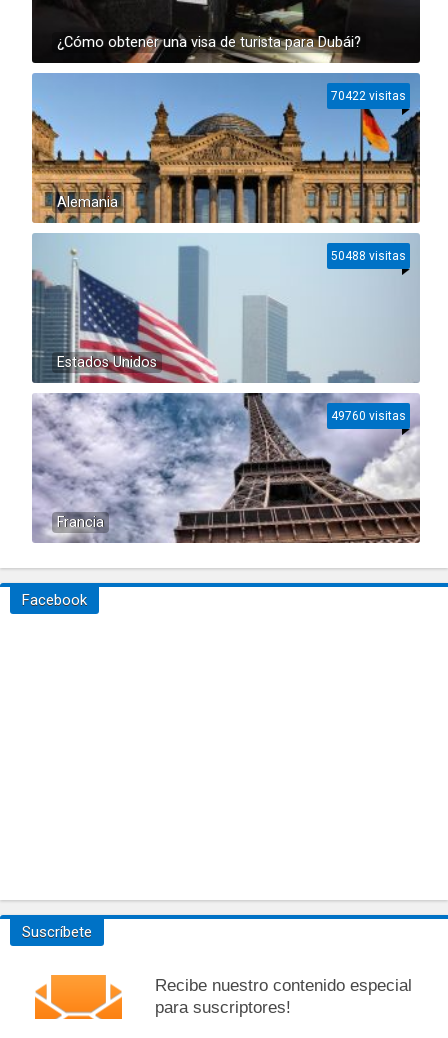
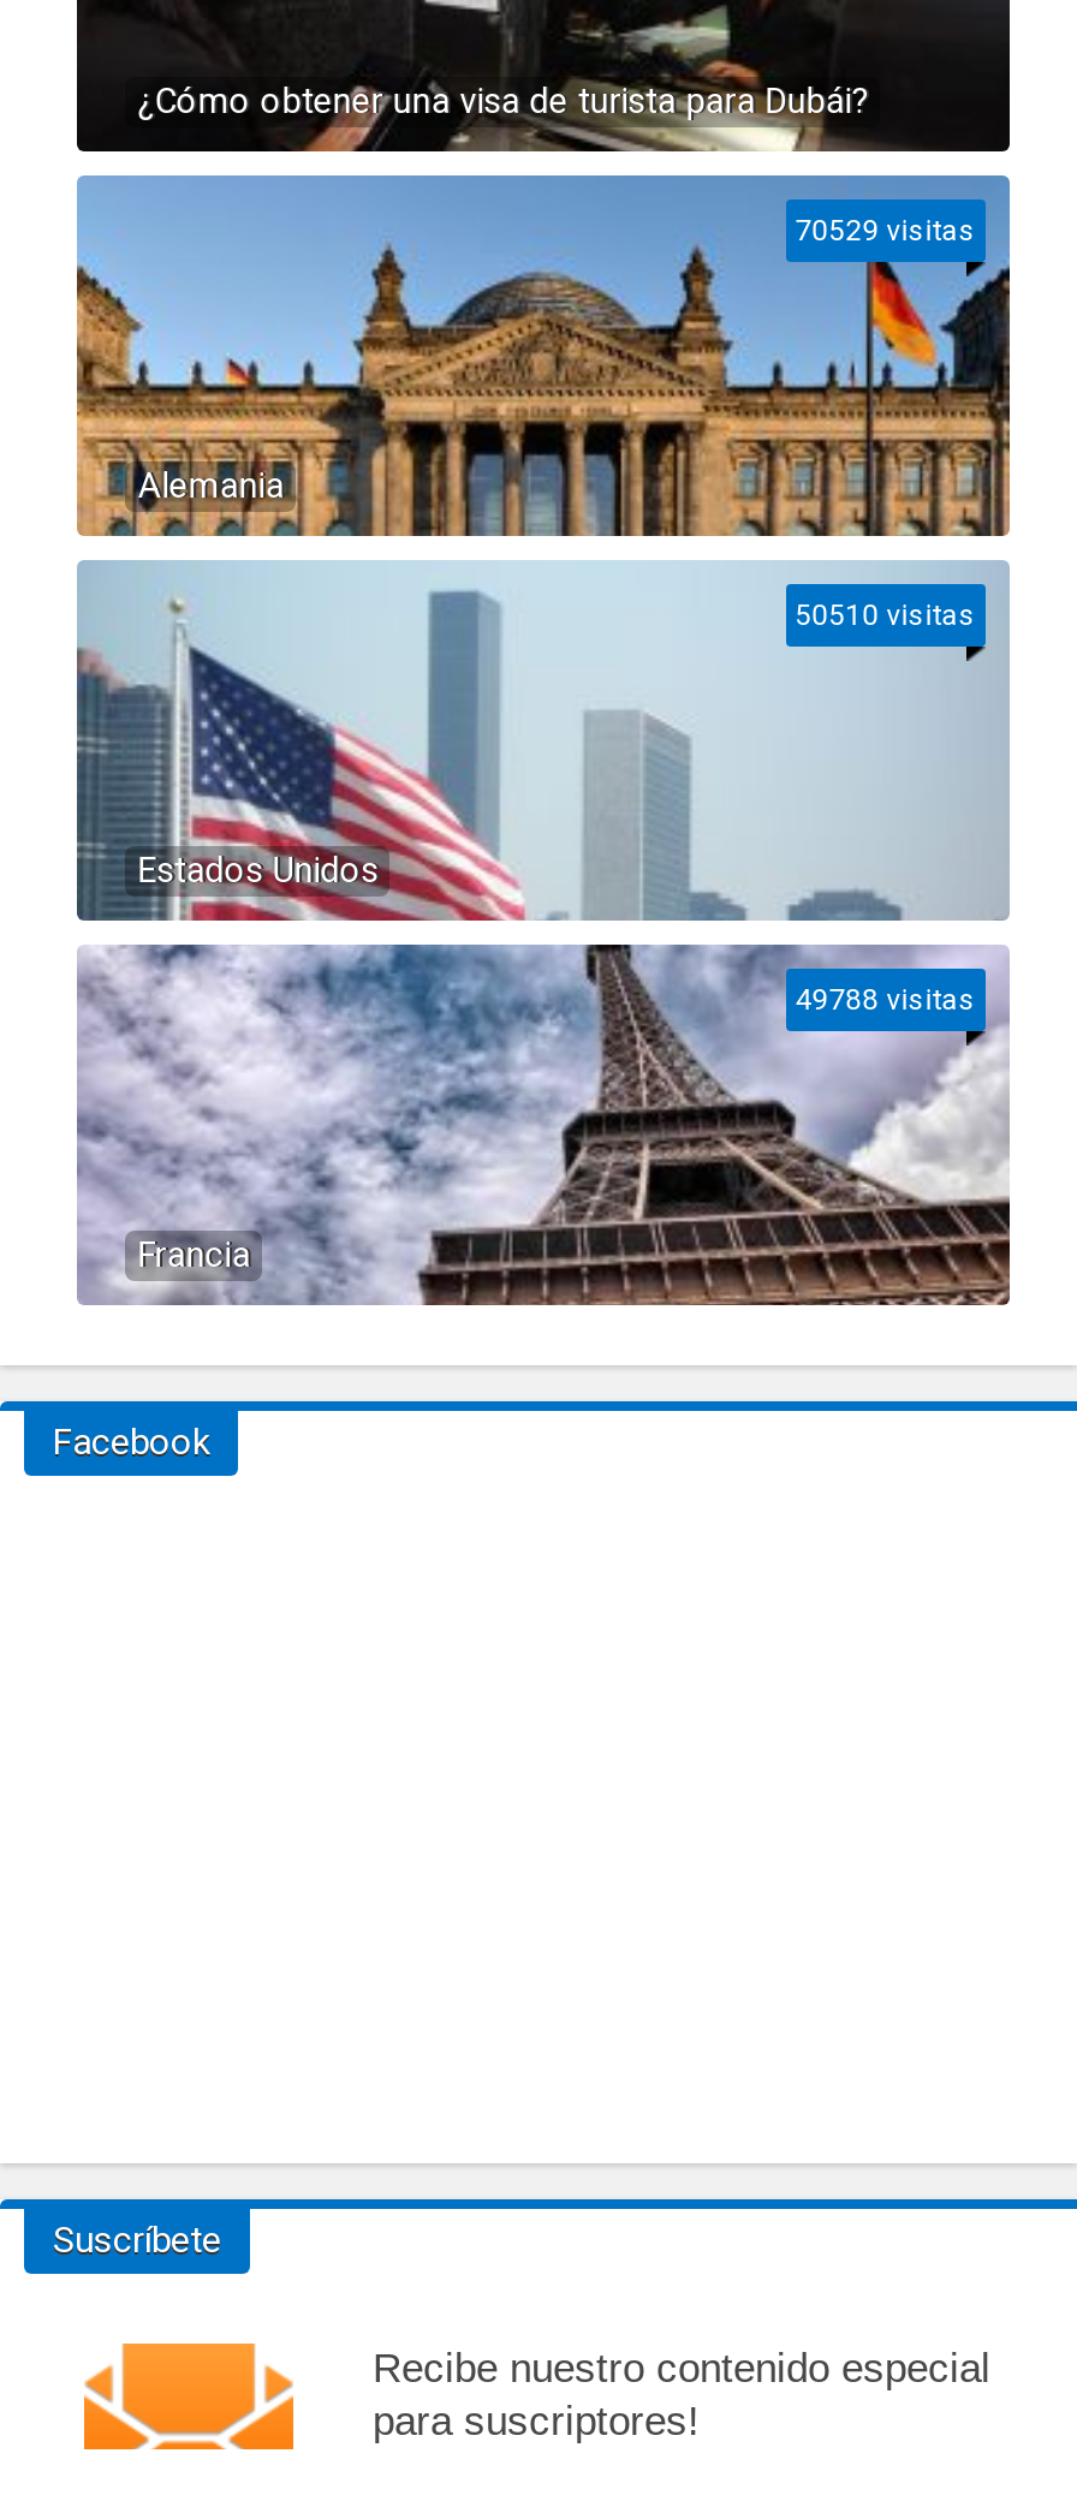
- 70422 visitas
+ 70529 visitas

- 50488 visitas
+ 50510 visitas

- 49760 visitas
+ 49788 visitas
